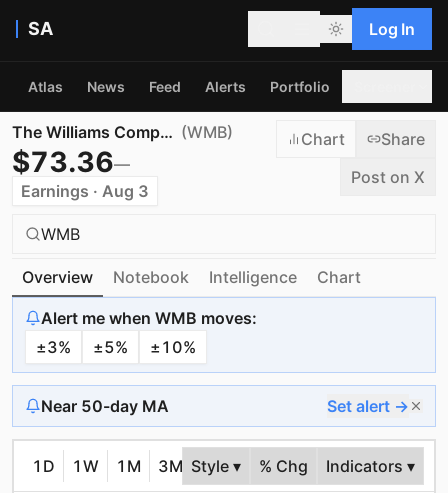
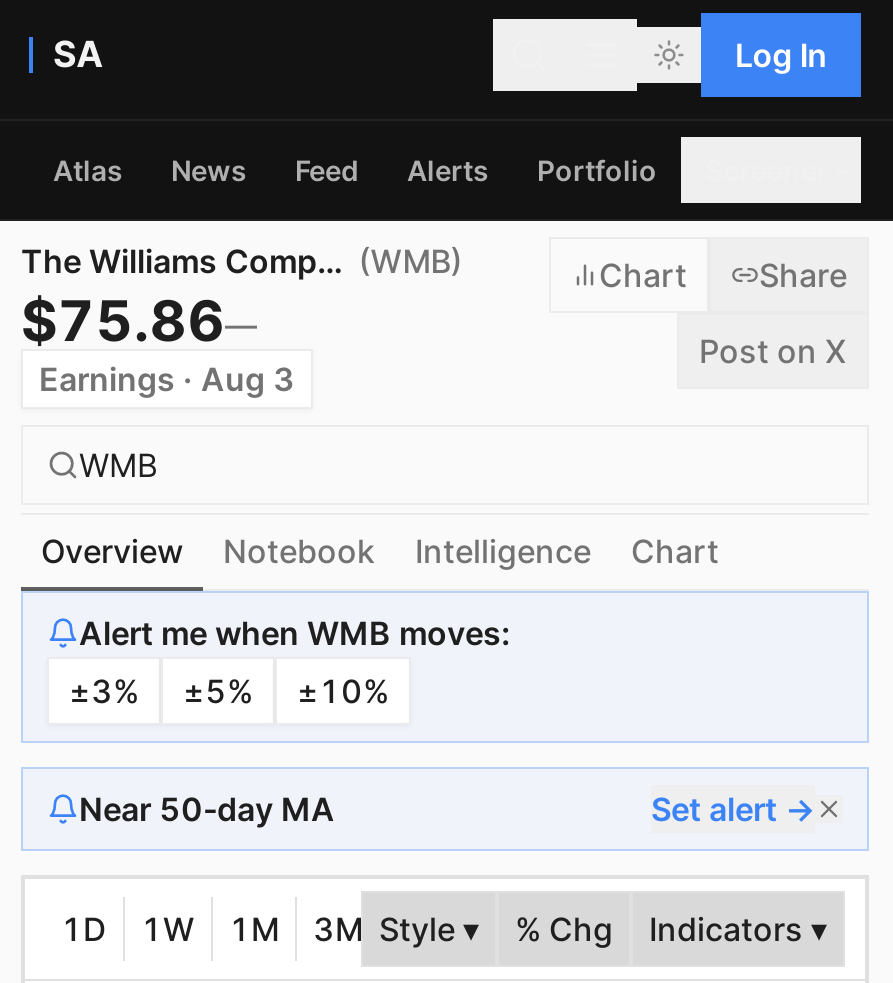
- $73.36—
+ $75.86—
